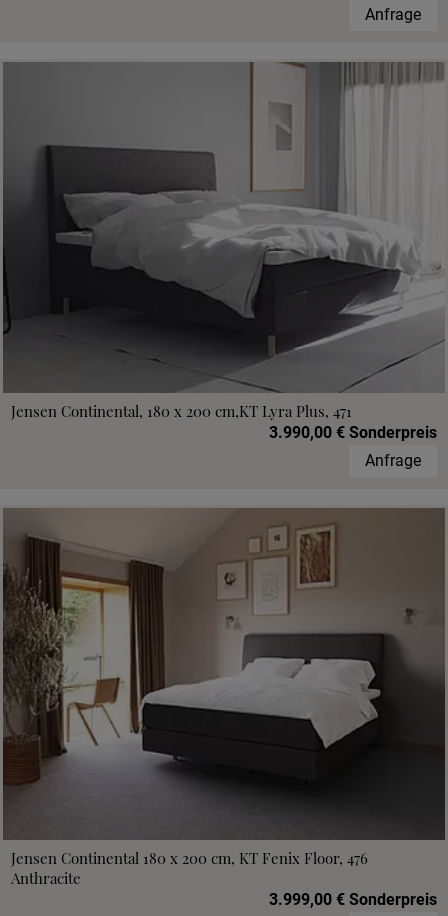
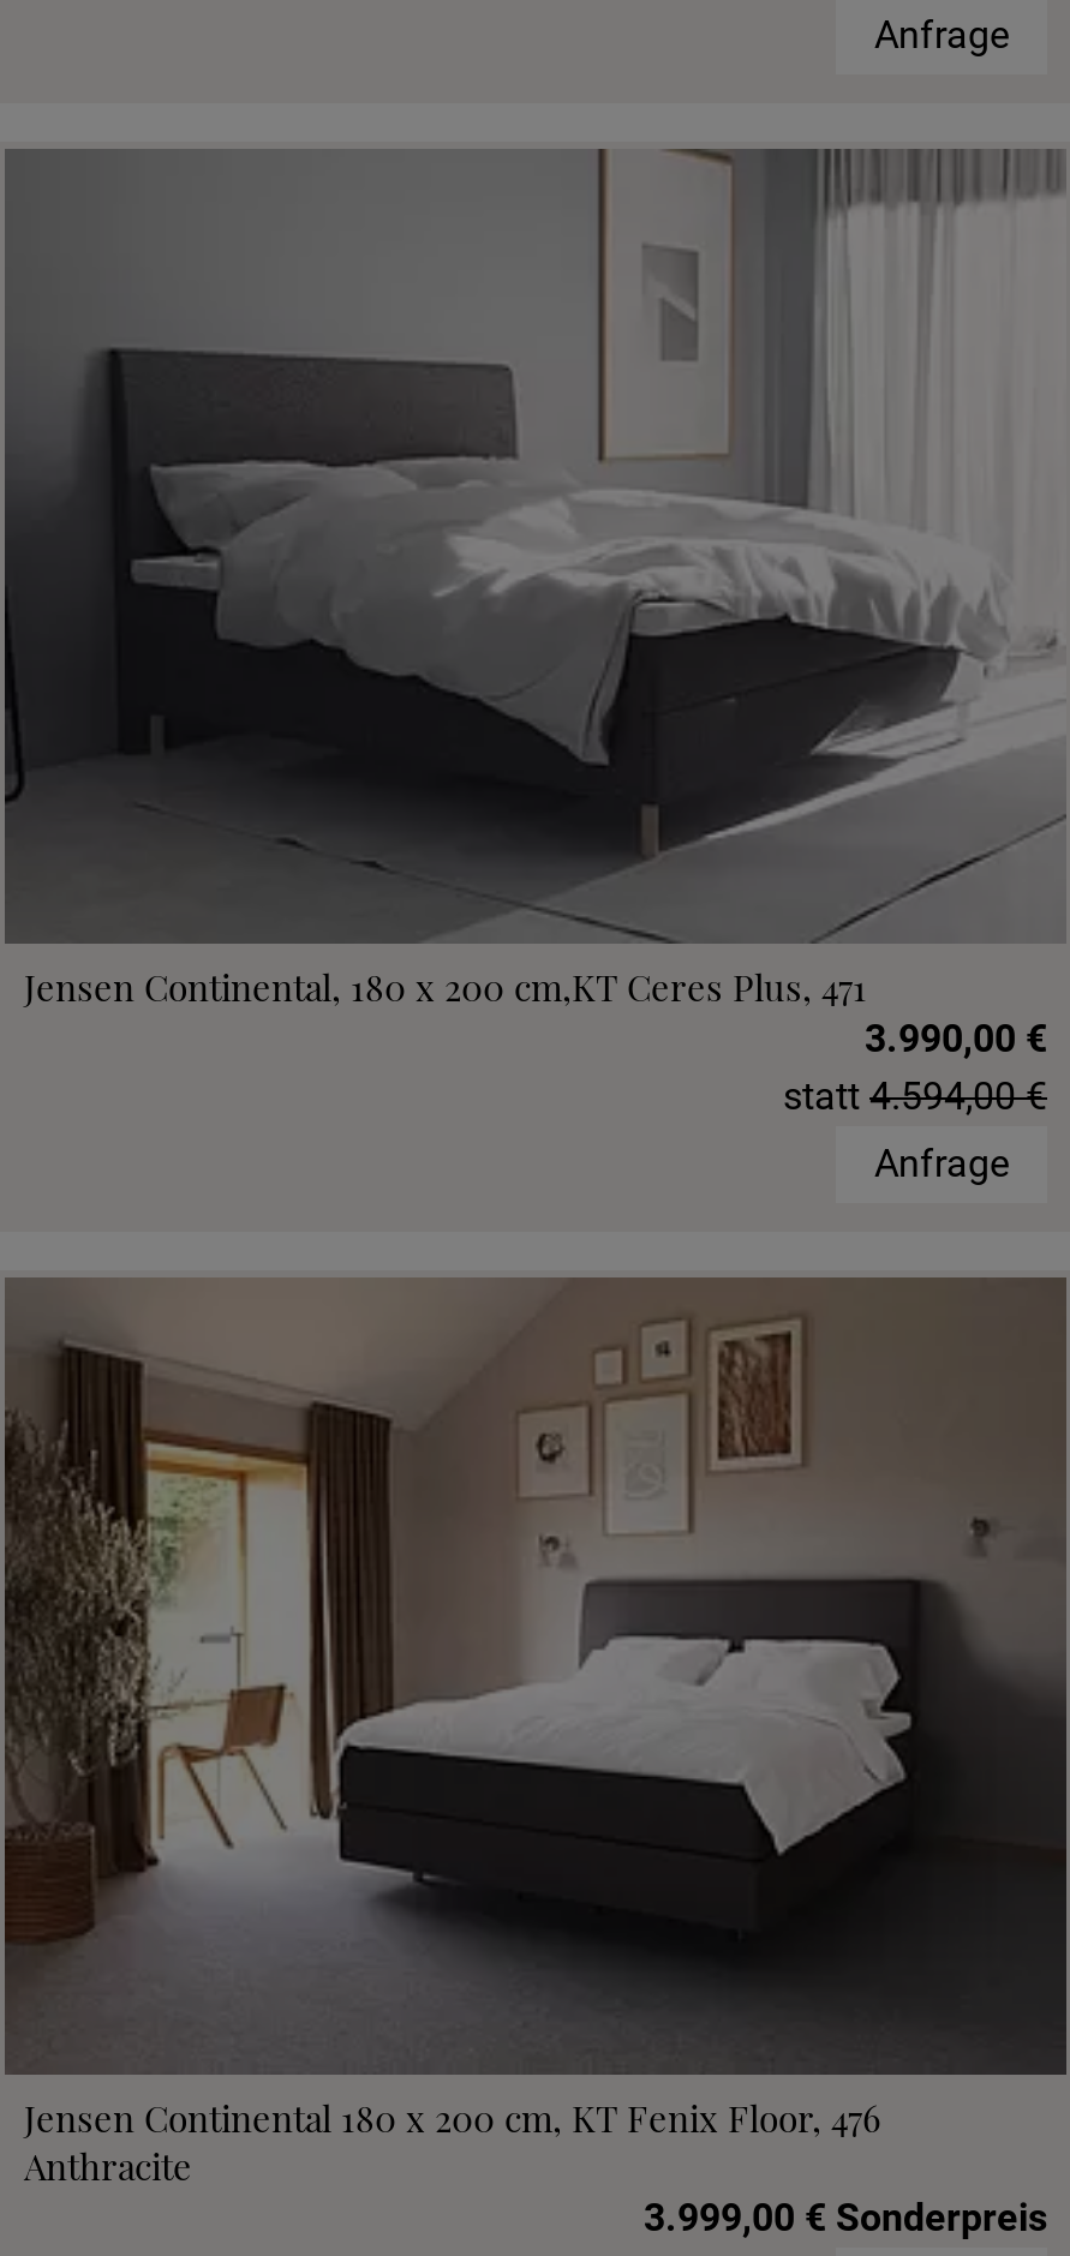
- Jensen Continental, 180 x 200 cm,KT Lyra Plus, 471
- 3.990,00 € Sonderpreis
+ Jensen Continental, 180 x 200 cm,KT Ceres Plus, 471
+ 3.990,00 €
+ statt 4.594,00 €
